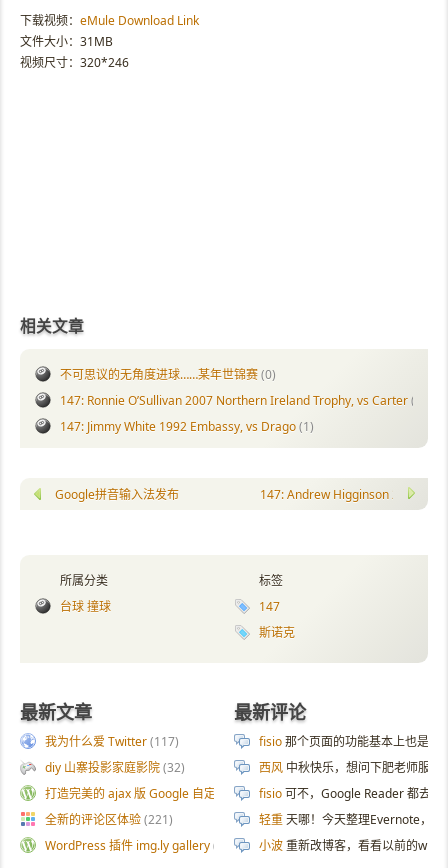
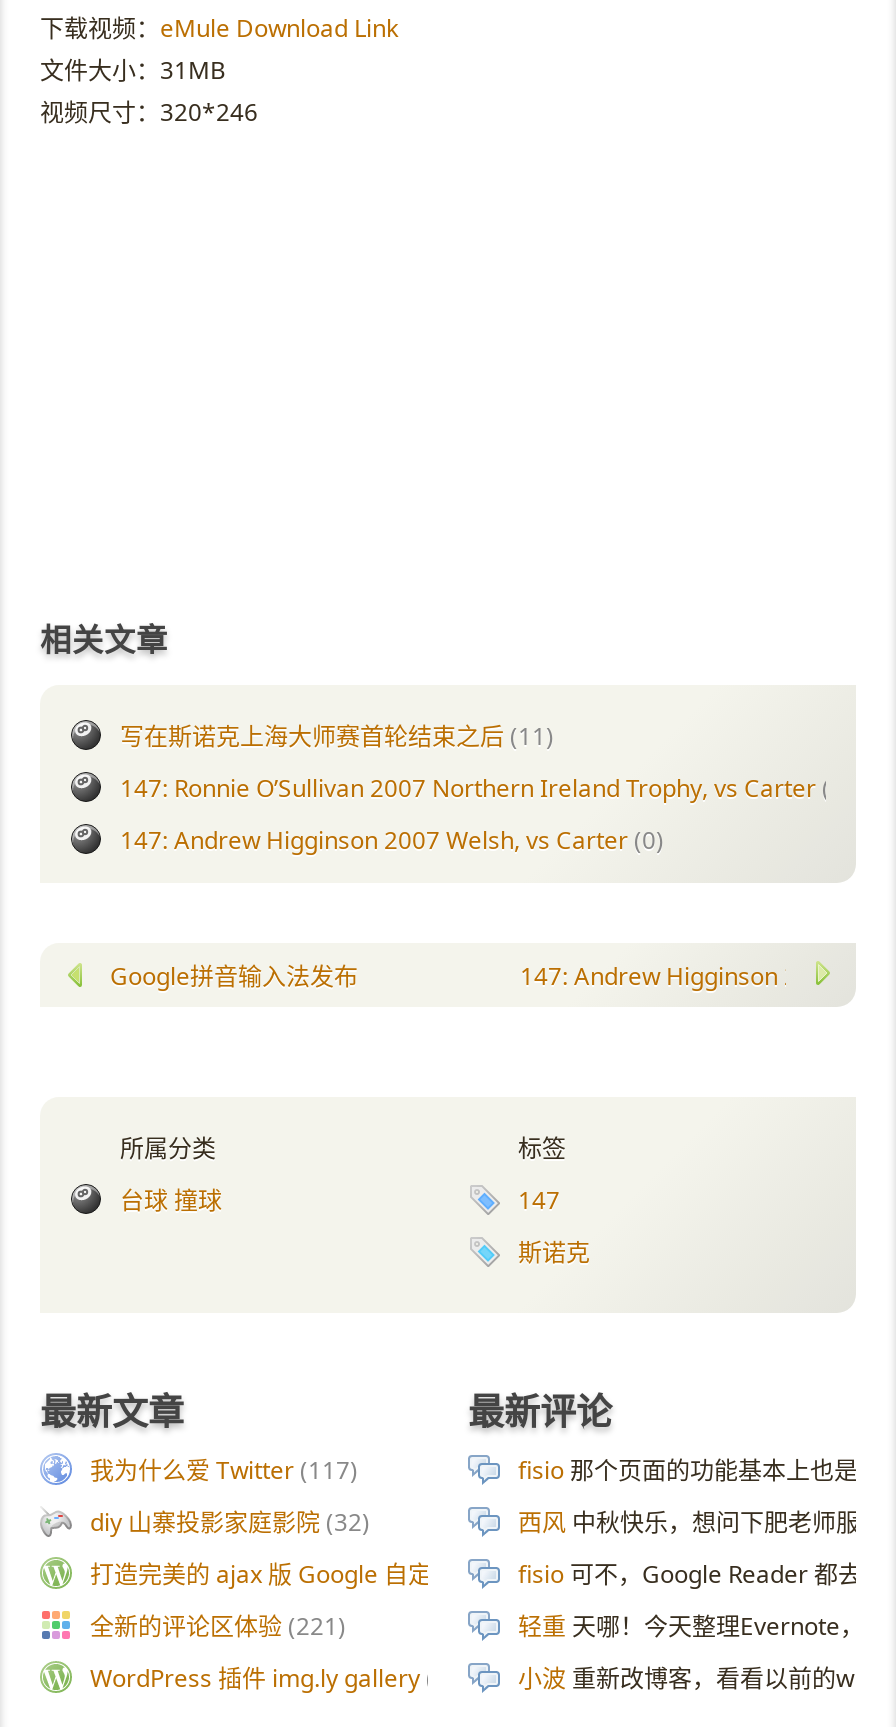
- 不可思议的无角度进球……某年世锦赛(0)
+ 写在斯诺克上海大师赛首轮结束之后(11)

- 147: Jimmy White 1992 Embassy, vs Drago (1)
+ 147: Andrew Higginson 2007 Welsh, vs Carter (0)
